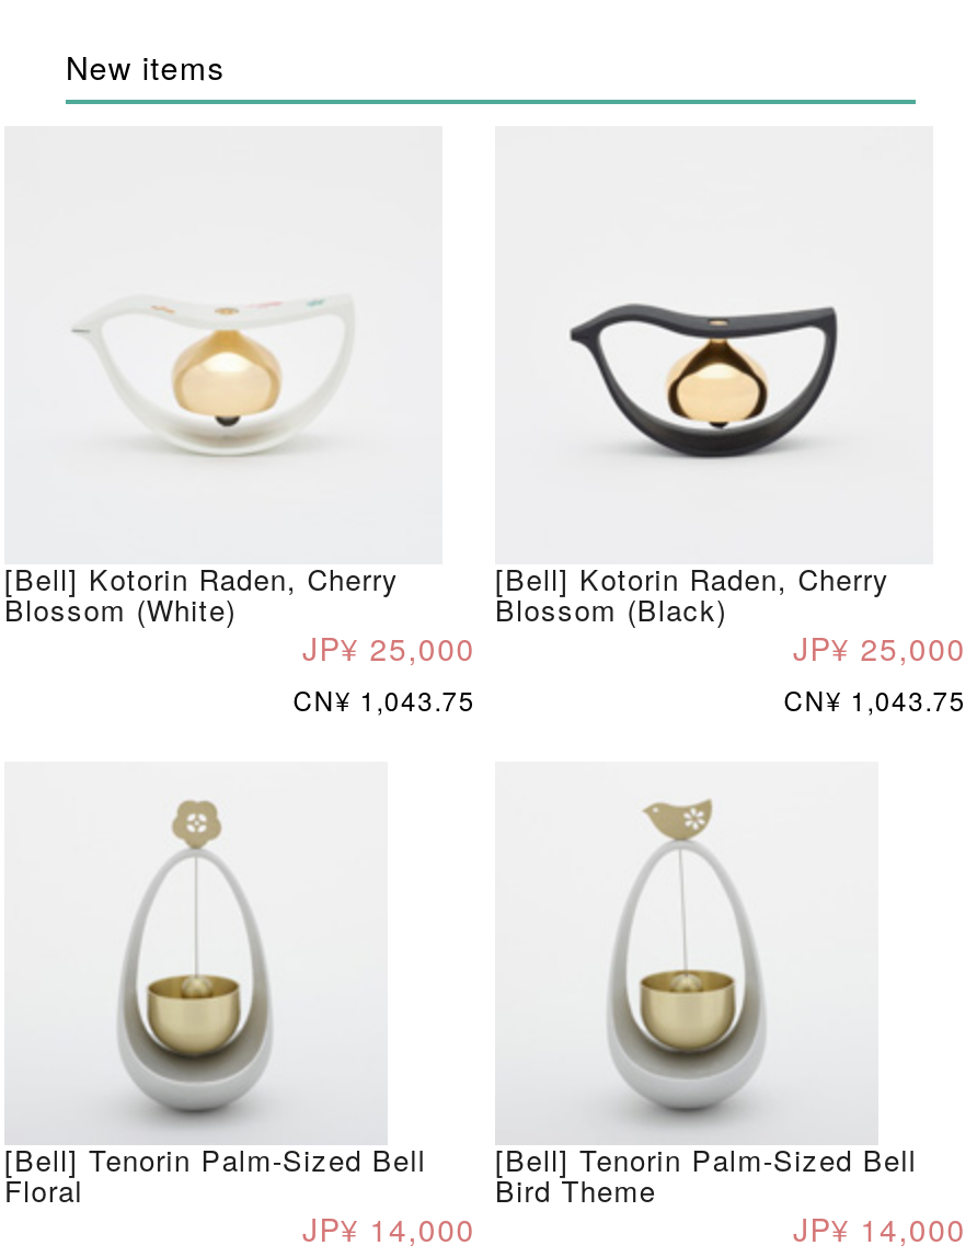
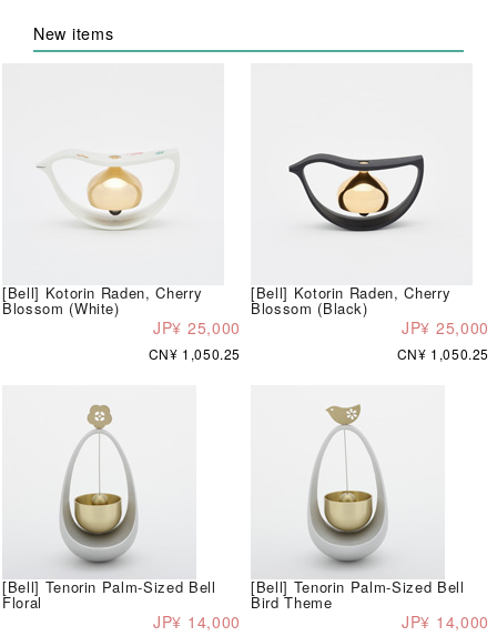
- CN¥ 1,043.75
+ CN¥ 1,050.25

- CN¥ 1,043.75
+ CN¥ 1,050.25
